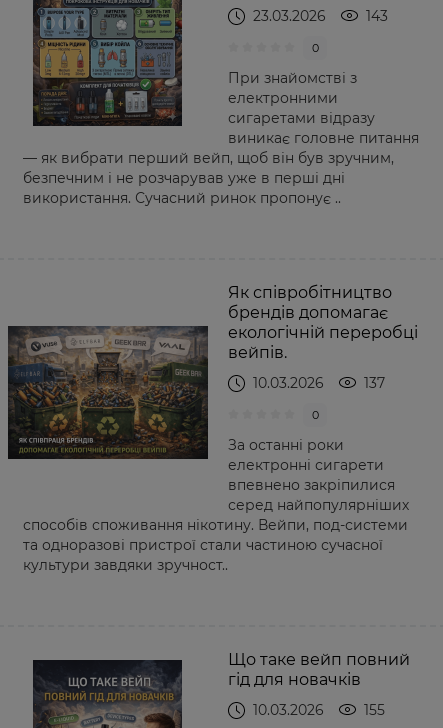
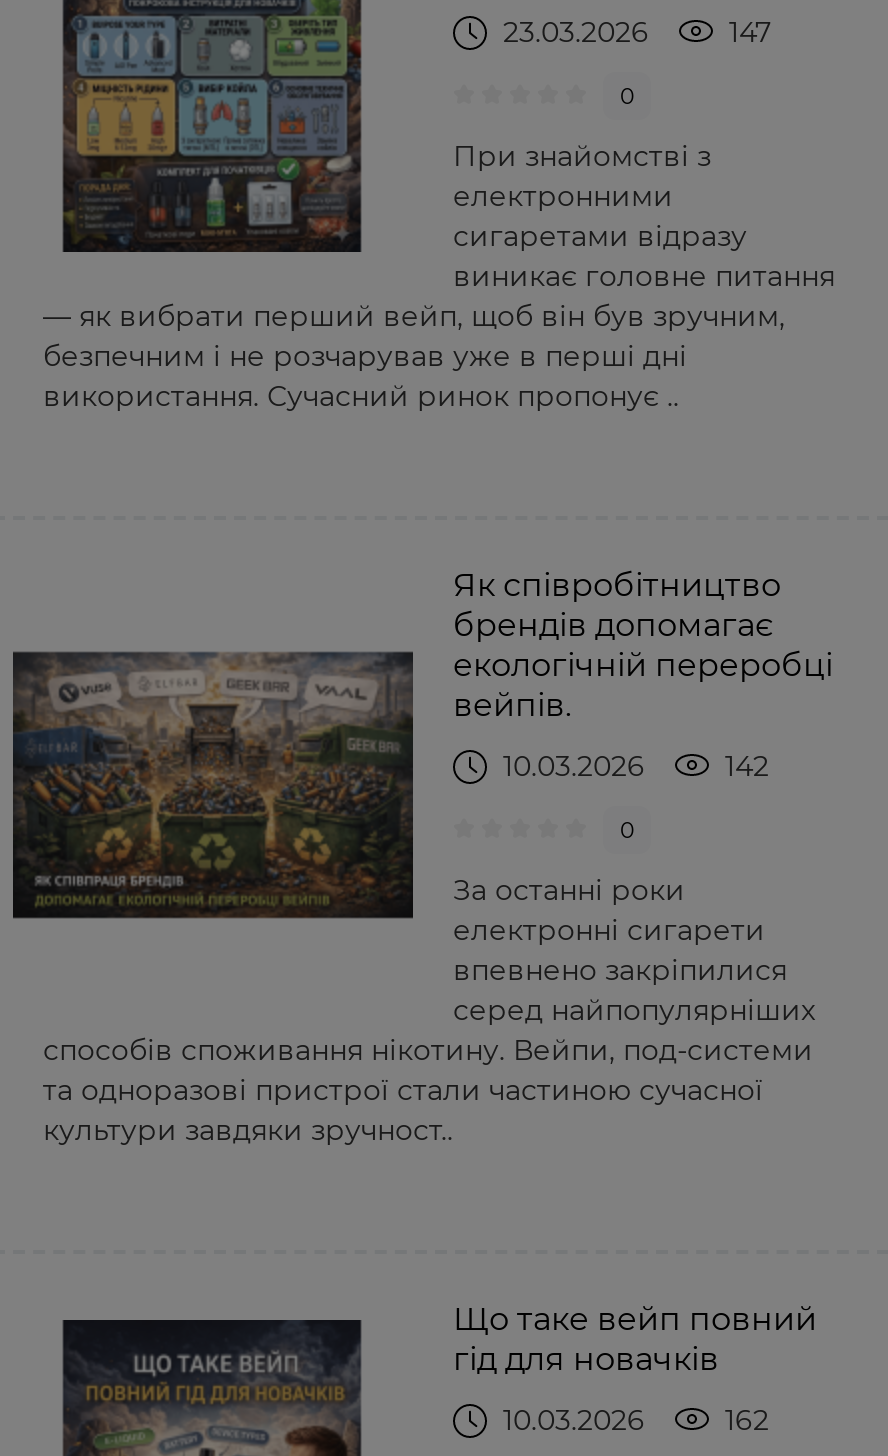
- 143
+ 147

- 137
+ 142

- 155
+ 162
